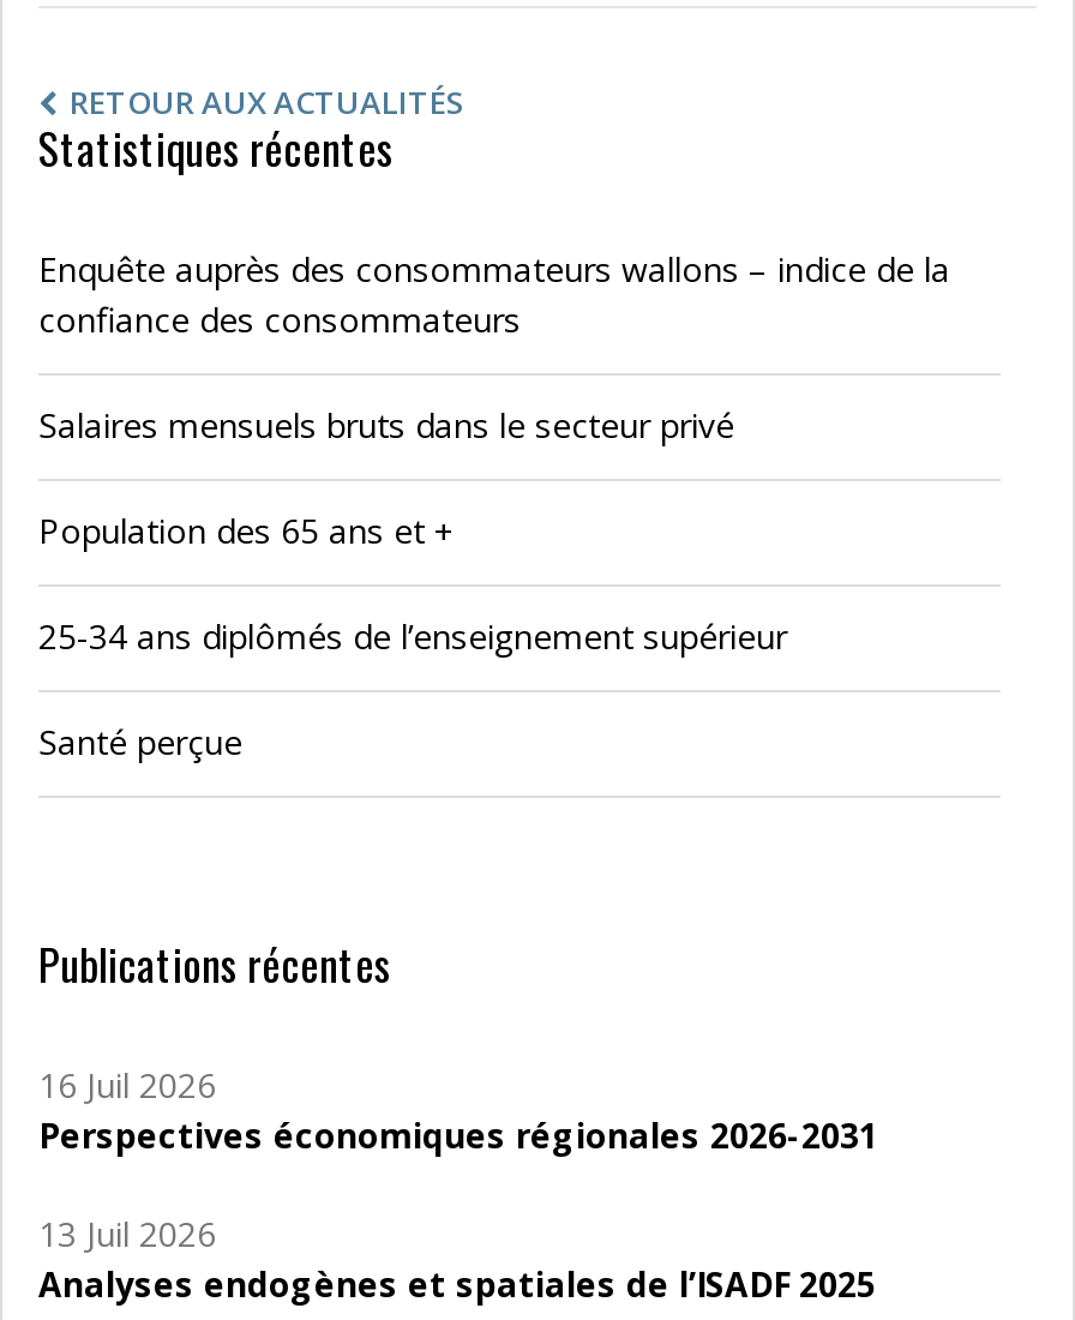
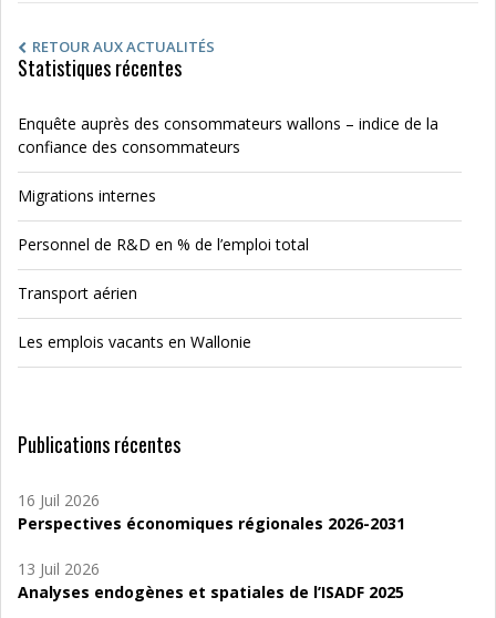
- Salaires mensuels bruts dans le secteur privé
+ Migrations internes

- Population des 65 ans et +
+ Personnel de R&D en % de l’emploi total

- 25-34 ans diplômés de l’enseignement supérieur
+ Transport aérien

- Santé perçue
+ Les emplois vacants en Wallonie
